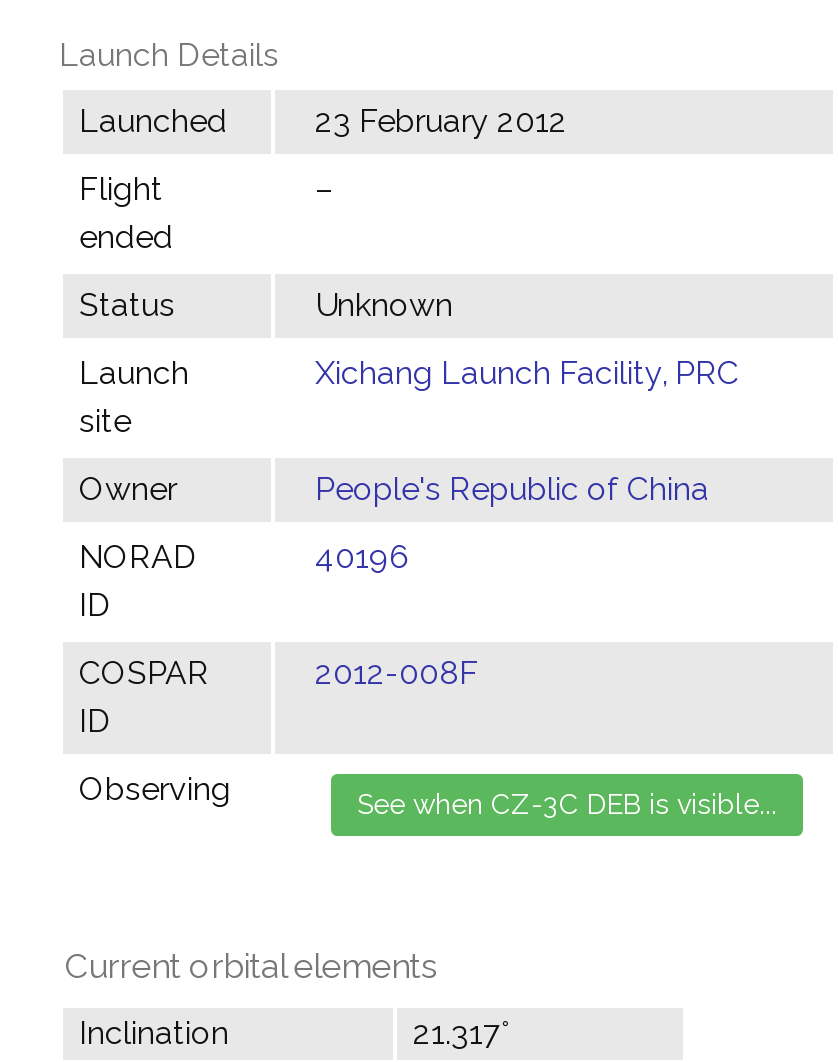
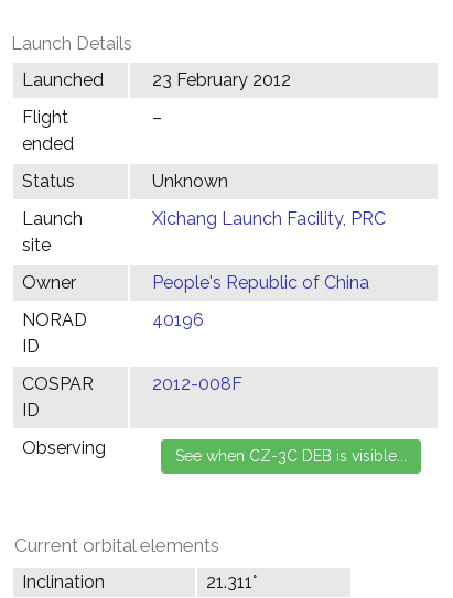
- 21.317°
+ 21.311°
